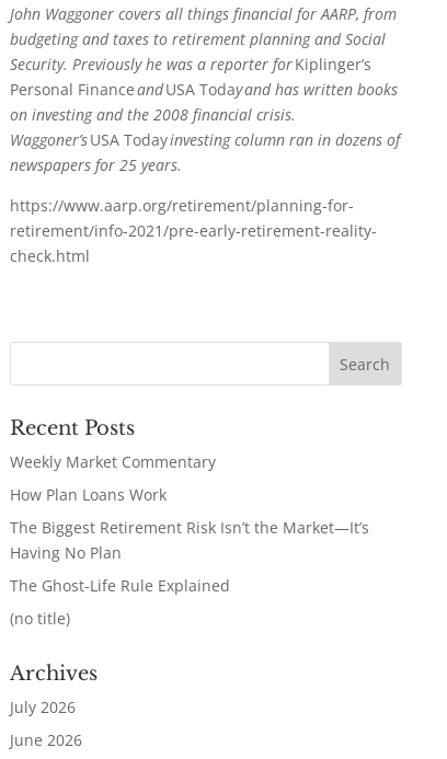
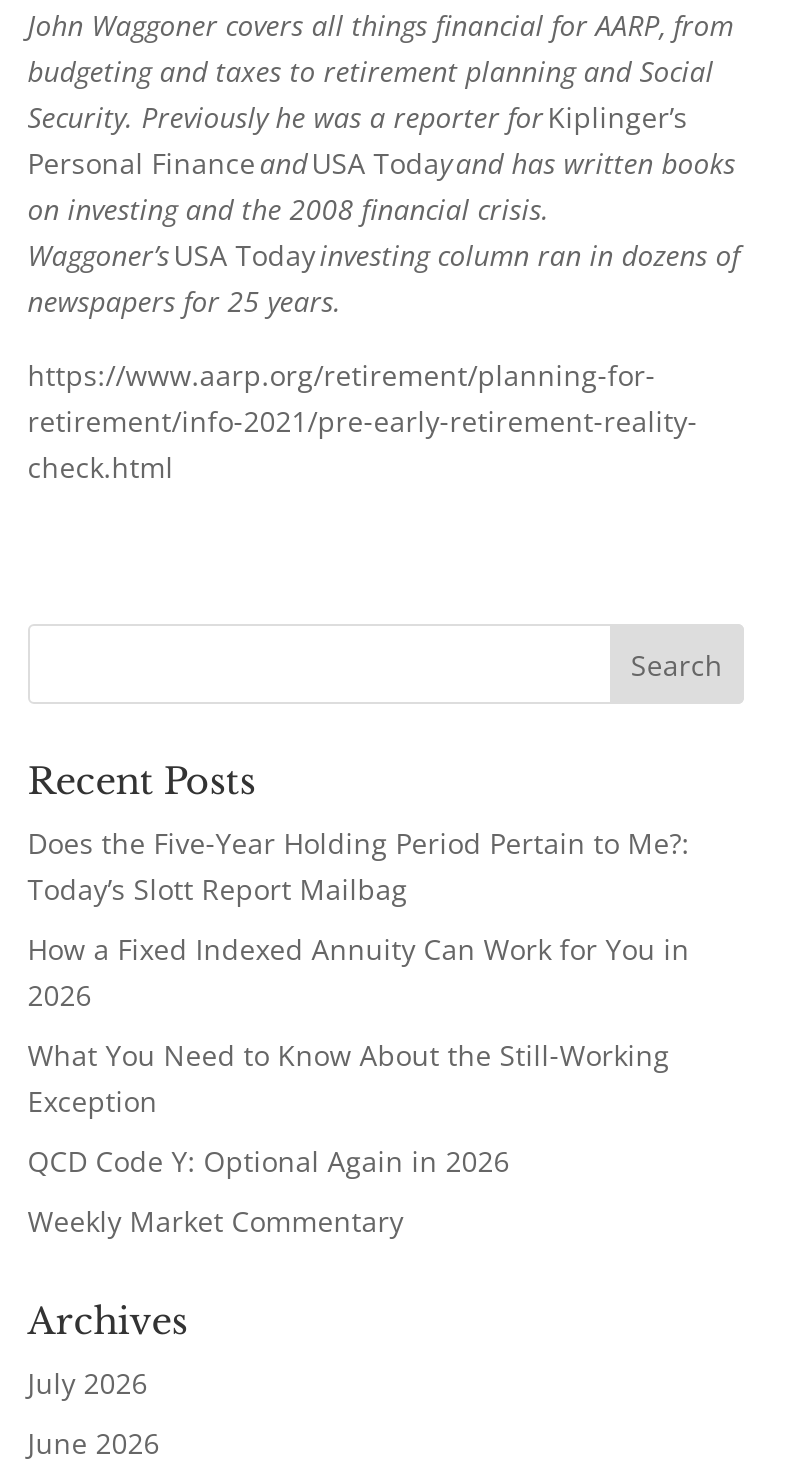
+ Does the Five-Year Holding Period Pertain to Me?:
+ Today’s Slott Report Mailbag
+ How a Fixed Indexed Annuity Can Work for You in
+ 2026
+ What You Need to Know About the Still-Working
+ Exception
+ QCD Code Y: Optional Again in 2026

moved down: Weekly Market Commentary

- How Plan Loans Work
- The Biggest Retirement Risk Isn’t the Market—It’s
- Having No Plan
- The Ghost-Life Rule Explained
- (no title)
